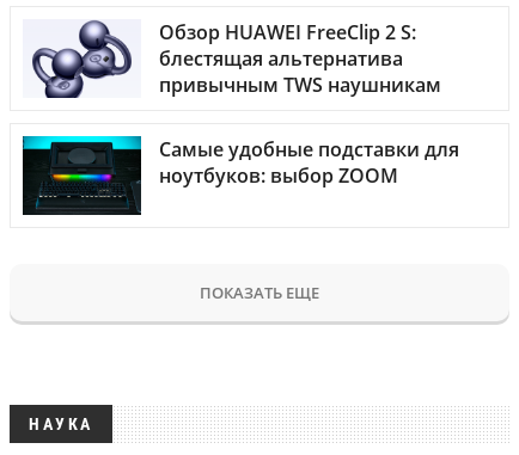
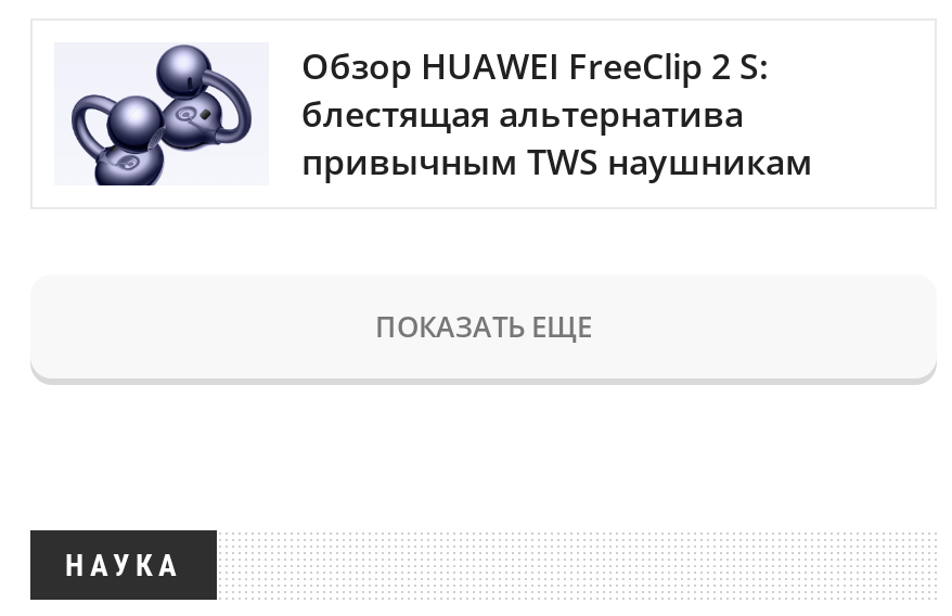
- [image]
- Самые удобные подставки для
- ноутбуков: выбор ZOOM
